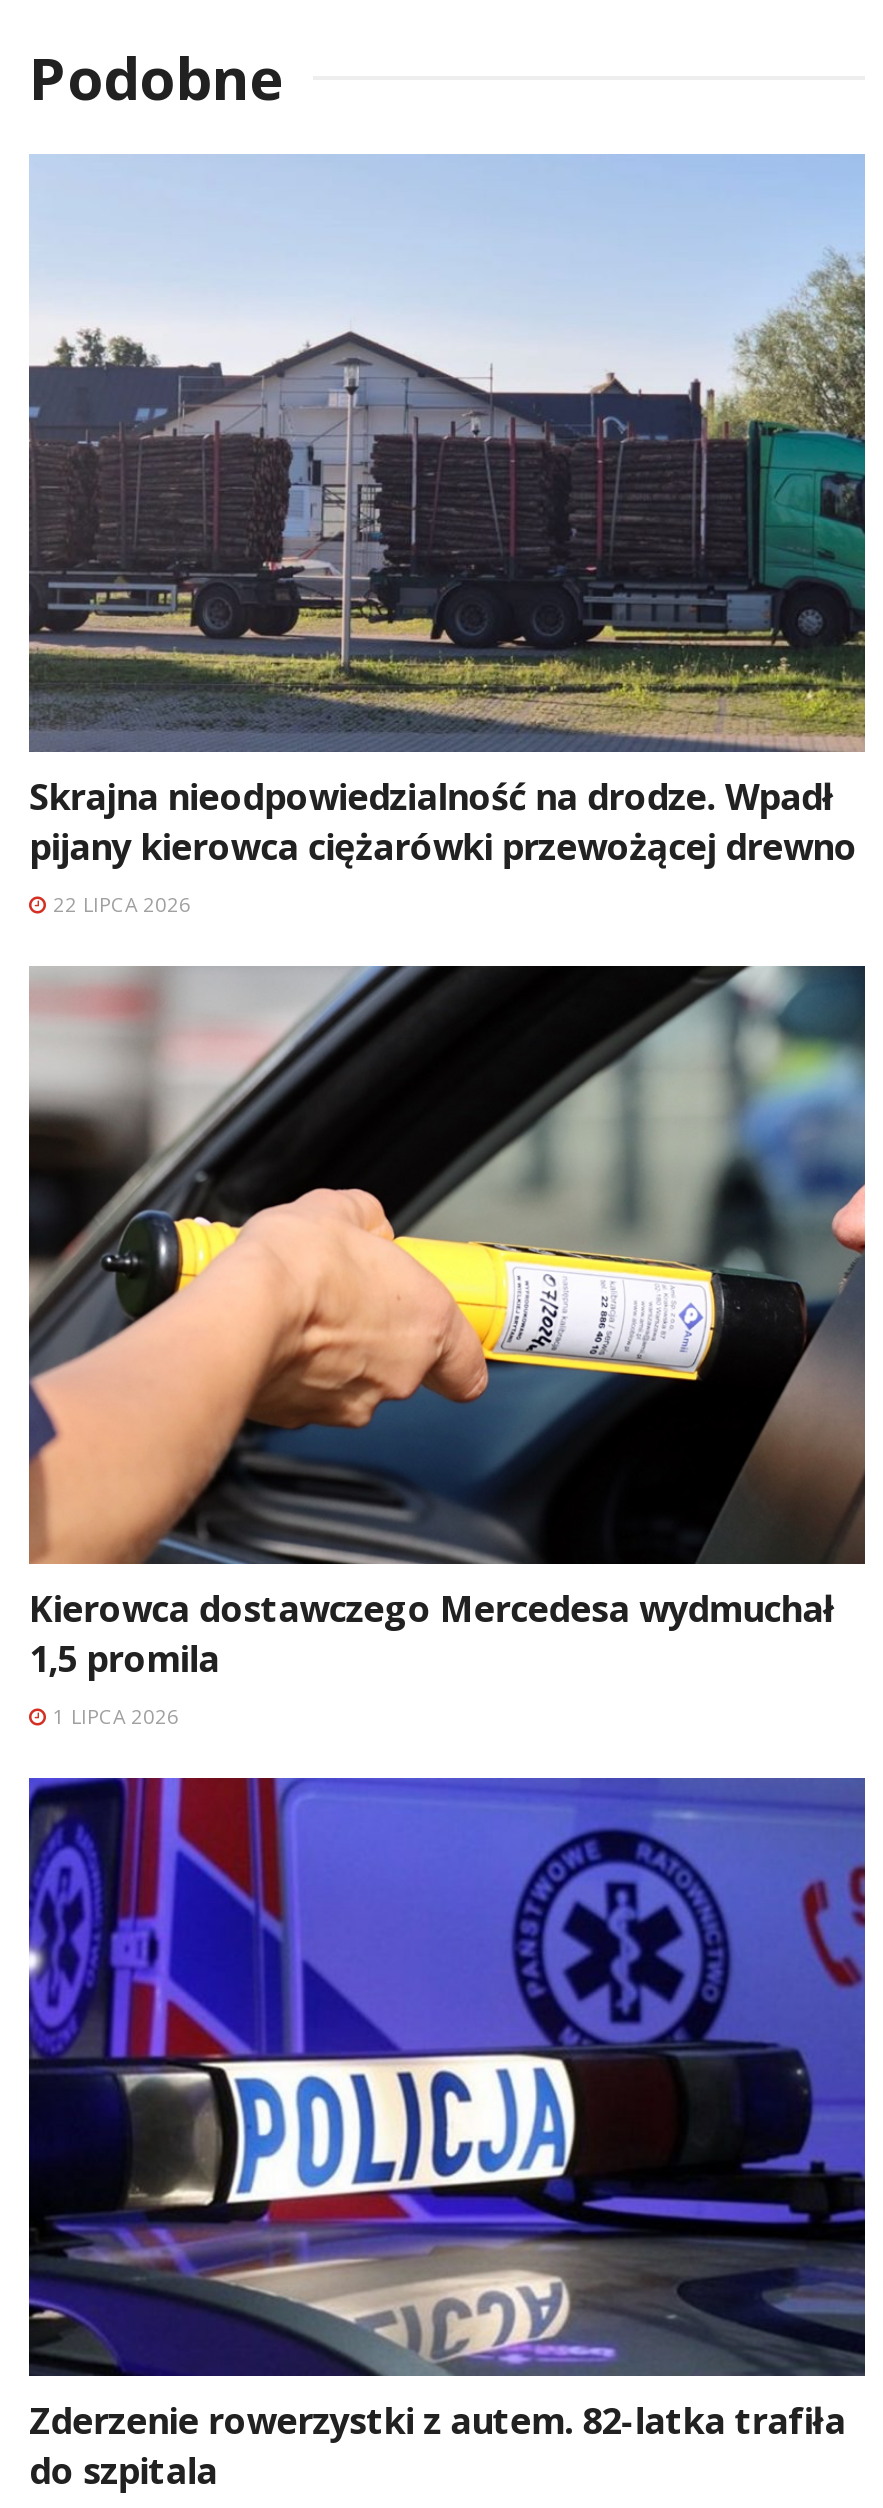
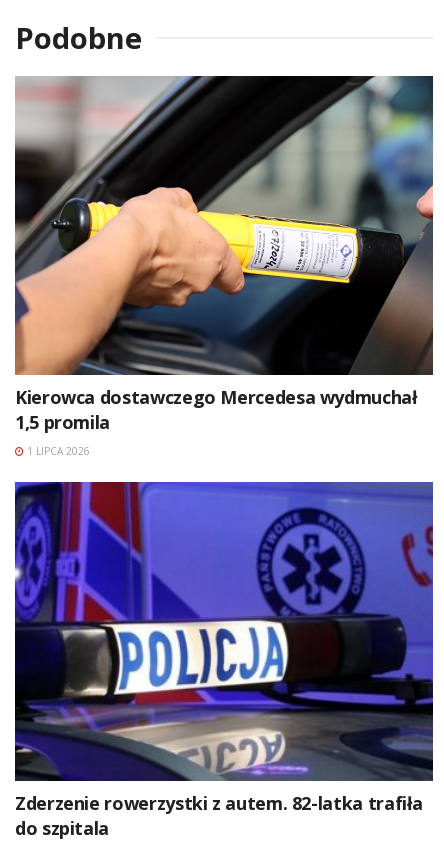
- [image]
- Skrajna nieodpowiedzialność na drodze. Wpadł
- pijany kierowca ciężarówki przewożącej drewno
- 22 LIPCA 2026
